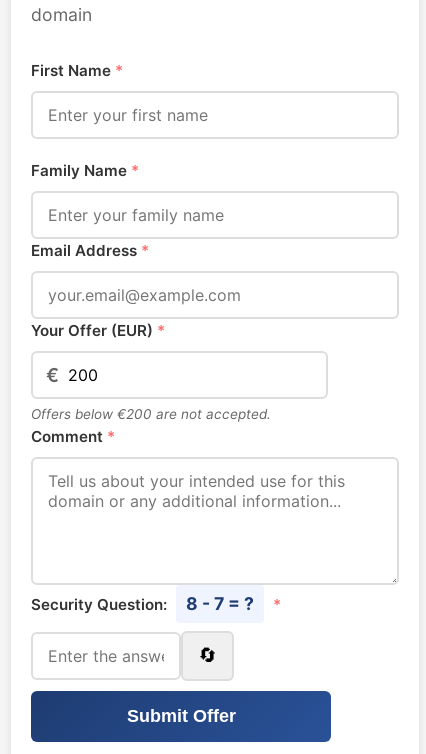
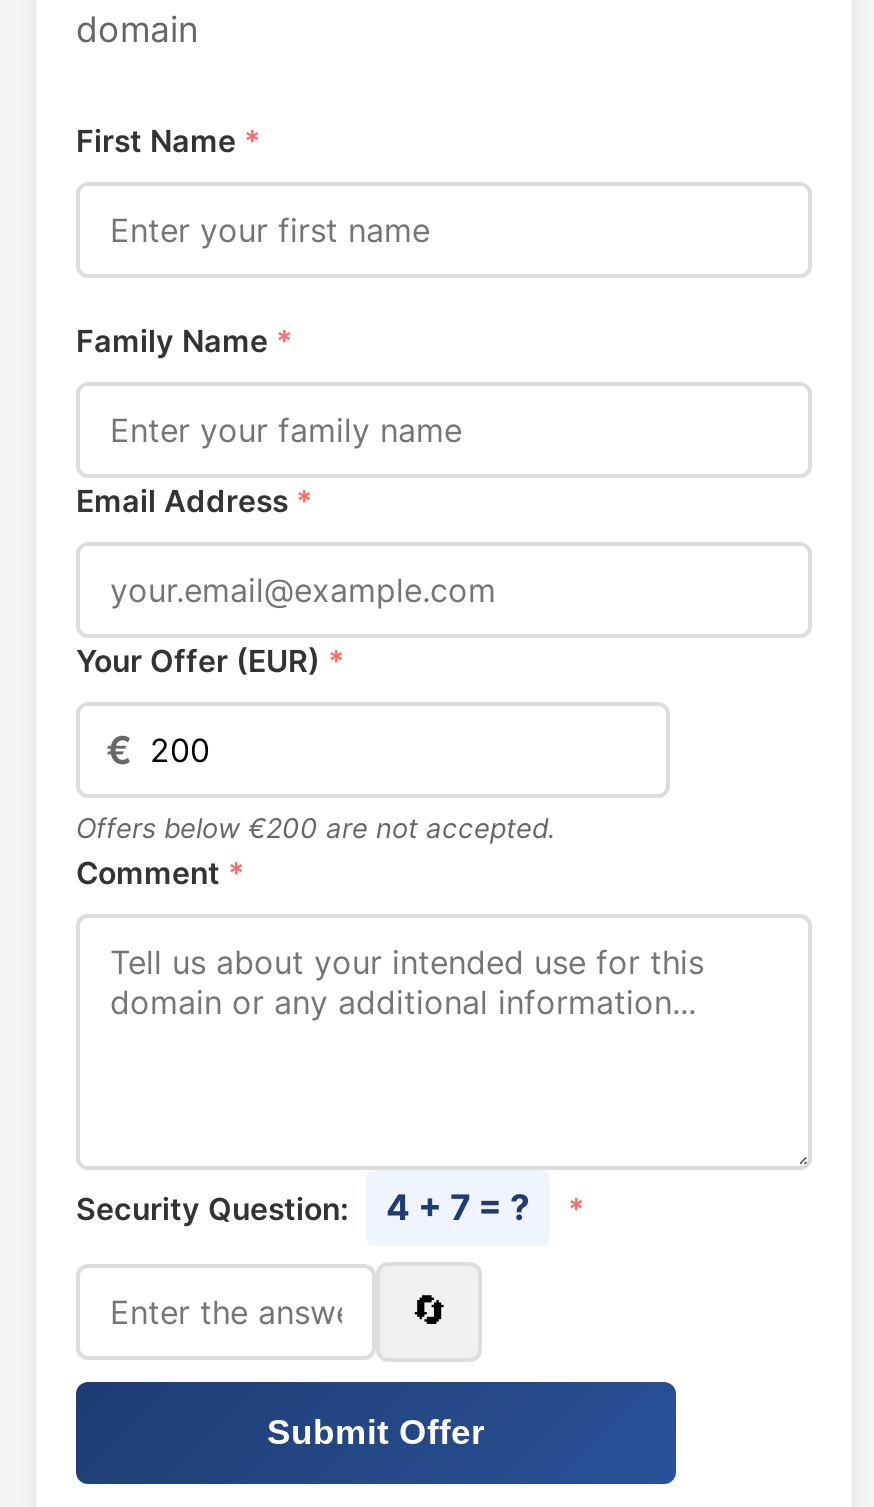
- 8 - 7 = ?
+ 4 + 7 = ?
